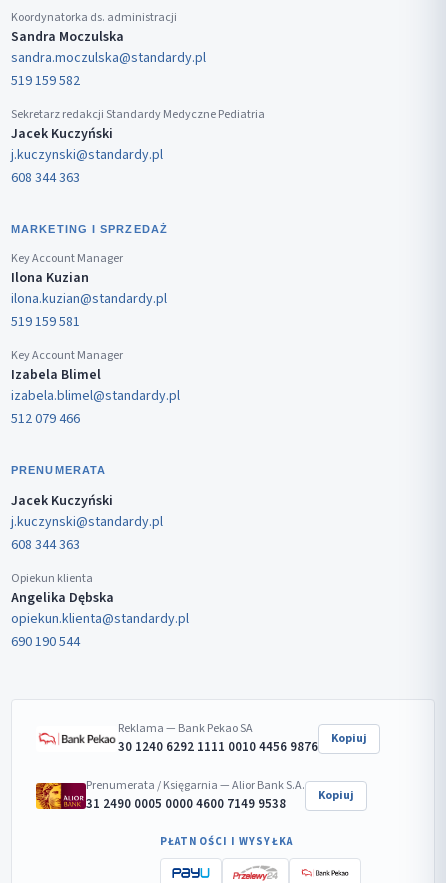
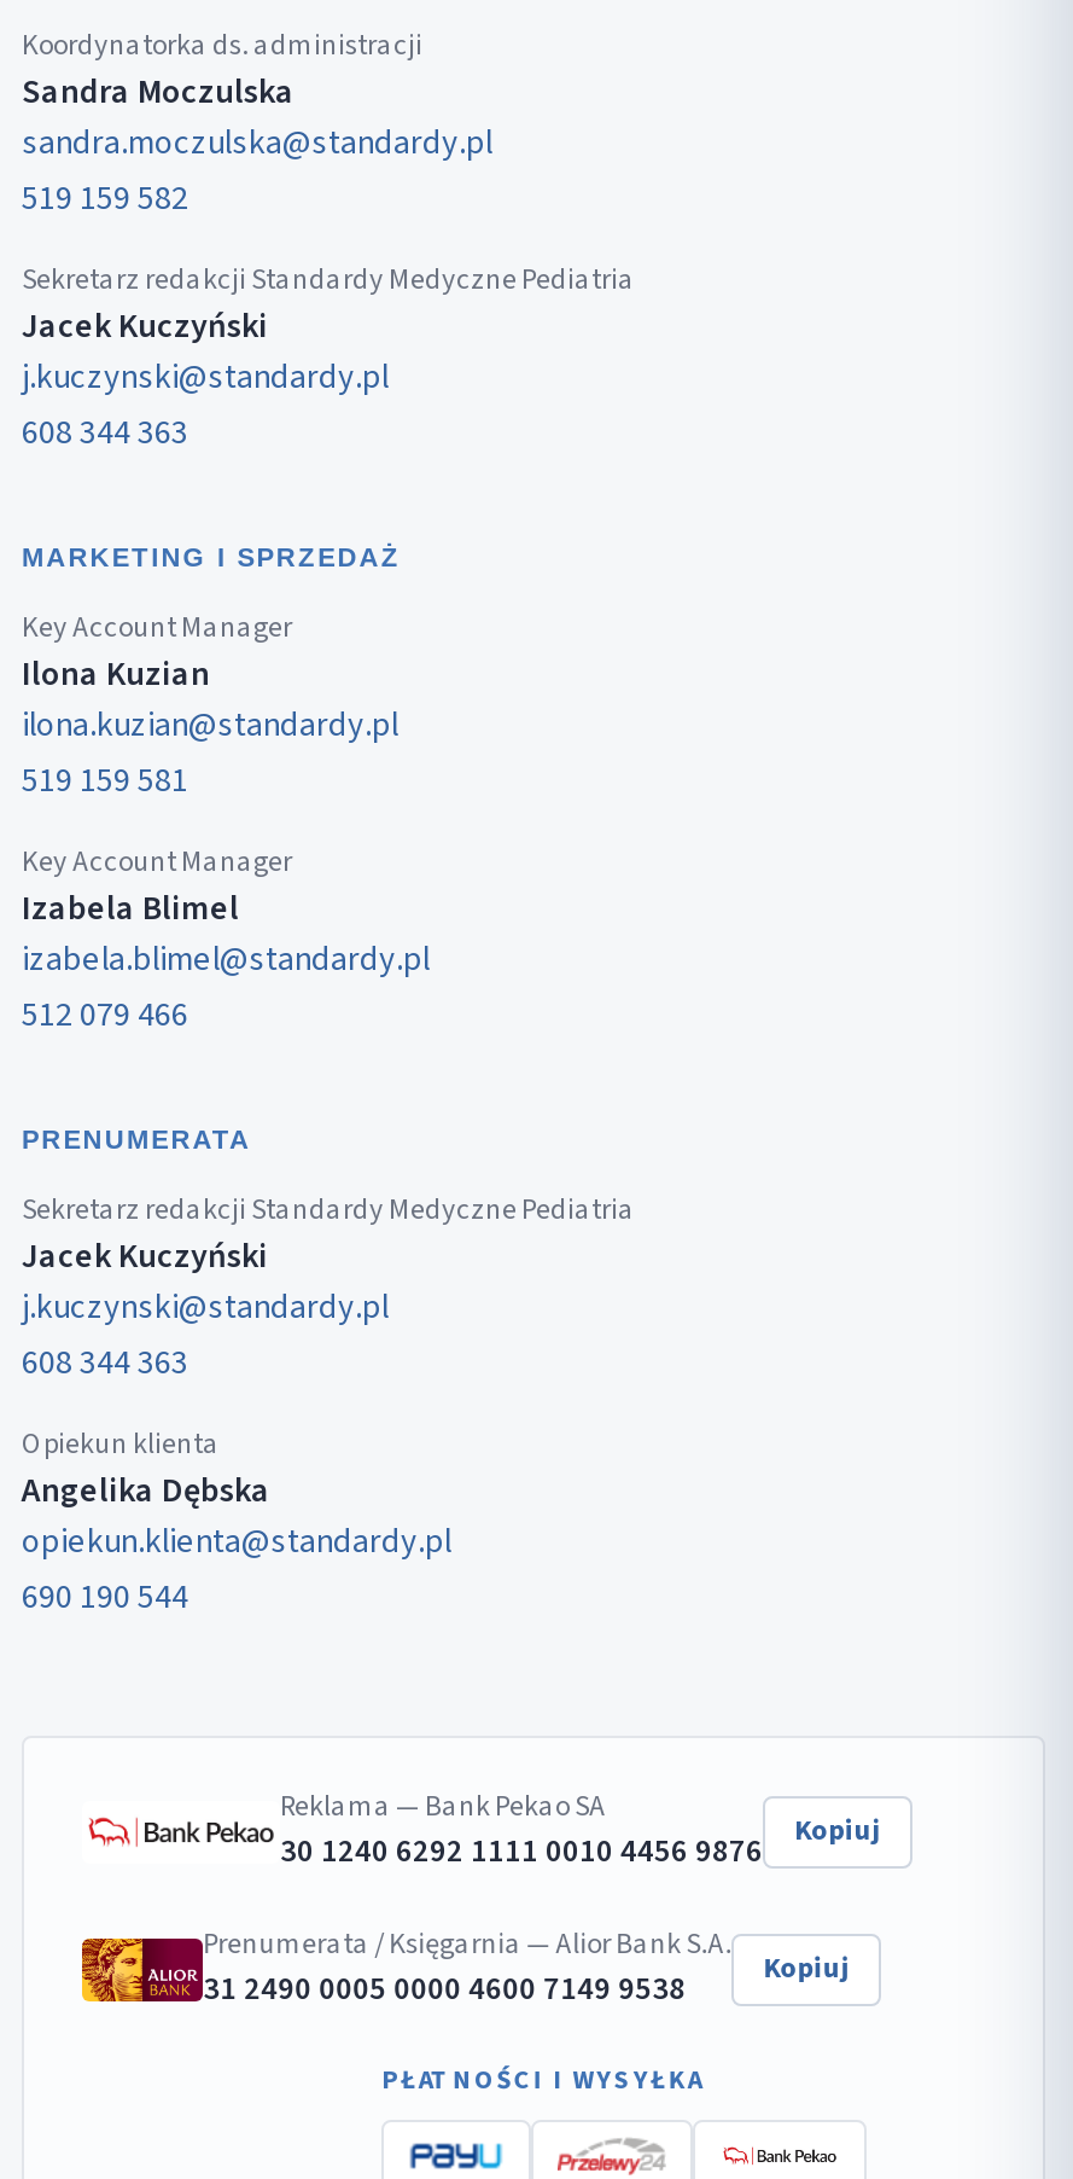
+ Sekretarz redakcji Standardy Medyczne Pediatria
